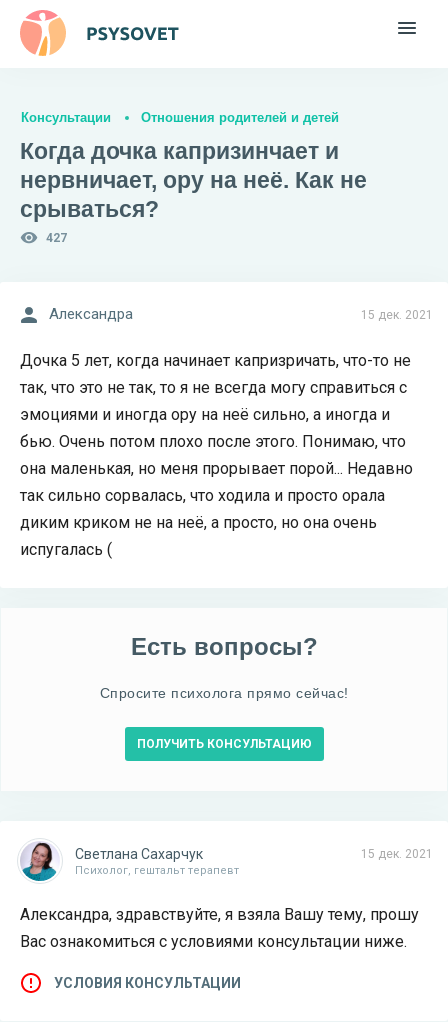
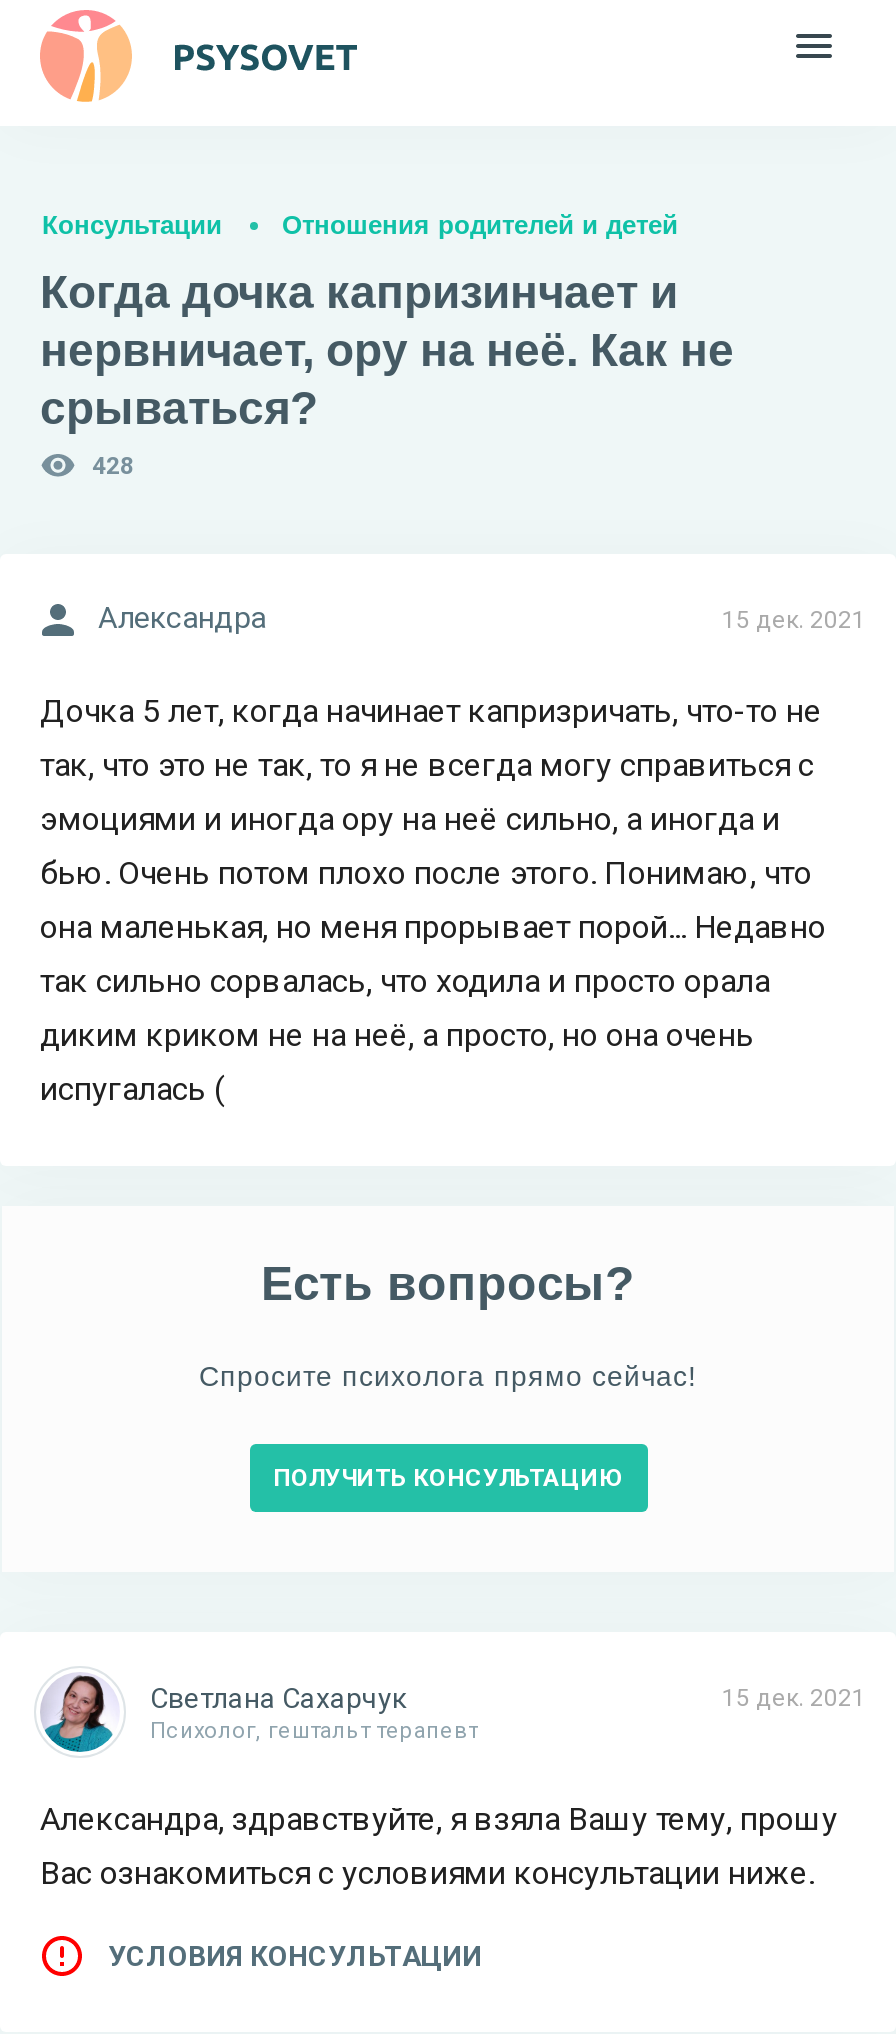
- 427
+ 428
